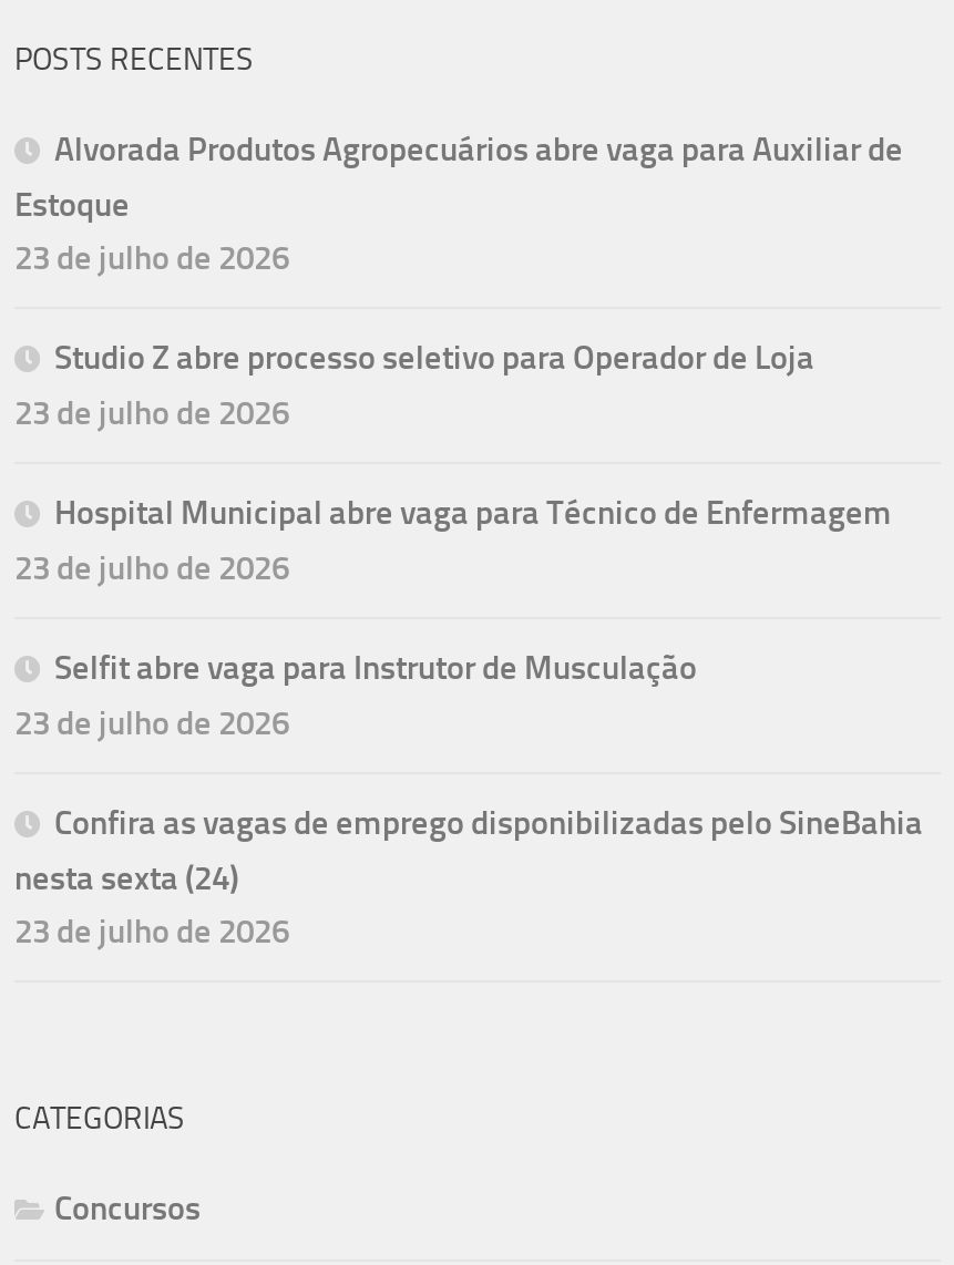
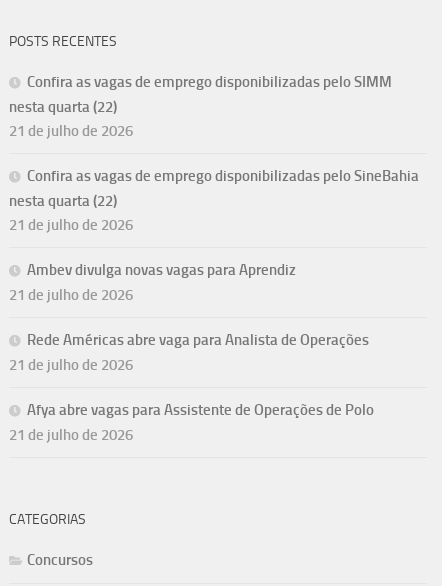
- Alvorada Produtos Agropecuários abre vaga para Auxiliar de
- Estoque
- 23 de julho de 2026
- Studio Z abre processo seletivo para Operador de Loja
- 23 de julho de 2026
- Hospital Municipal abre vaga para Técnico de Enfermagem
- 23 de julho de 2026
- Selfit abre vaga para Instrutor de Musculação
- 23 de julho de 2026
+ Confira as vagas de emprego disponibilizadas pelo SIMM
+ nesta quarta (22)
+ 21 de julho de 2026

moved up: Confira as vagas de emprego disponibilizadas pelo SineBahia

- nesta sexta (24)
- 23 de julho de 2026
+ nesta quarta (22)
+ 21 de julho de 2026
+ Ambev divulga novas vagas para Aprendiz
+ 21 de julho de 2026
+ Rede Américas abre vaga para Analista de Operações
+ 21 de julho de 2026
+ Afya abre vagas para Assistente de Operações de Polo
+ 21 de julho de 2026
